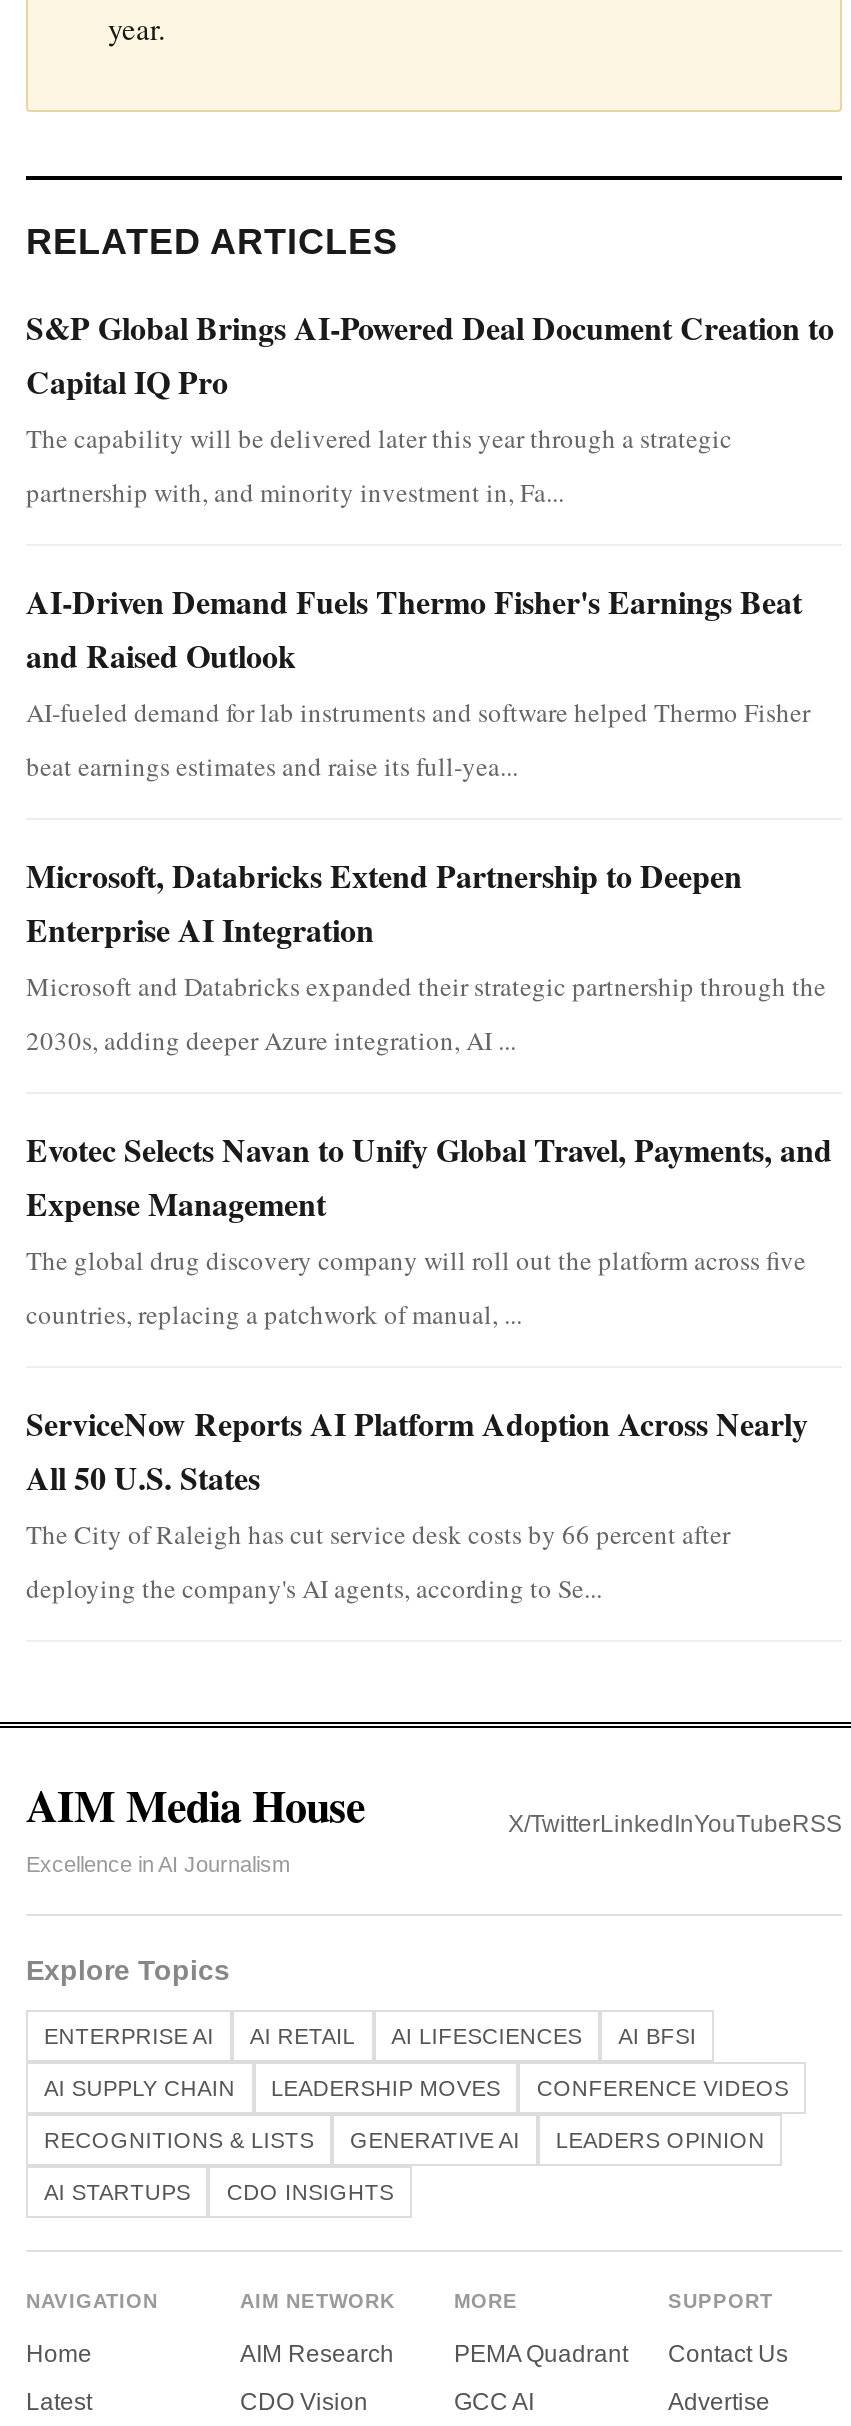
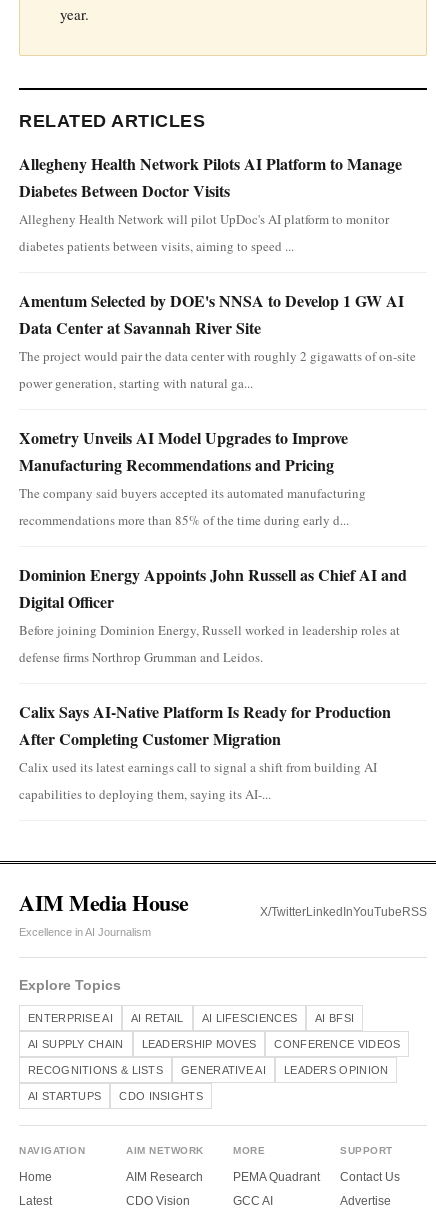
- S&P Global Brings AI-Powered Deal Document Creation to
- Capital IQ Pro
- The capability will be delivered later this year through a strategic
+ Allegheny Health Network Pilots AI Platform to Manage
+ Diabetes Between Doctor Visits
+ Allegheny Health Network will pilot UpDoc's AI platform to monitor

- partnership with, and minority investment in, Fa...
+ diabetes patients between visits, aiming to speed ...

- AI-Driven Demand Fuels Thermo Fisher's Earnings Beat
- and Raised Outlook
- AI-fueled demand for lab instruments and software helped Thermo Fisher
+ Amentum Selected by DOE's NNSA to Develop 1 GW AI
+ Data Center at Savannah River Site
+ The project would pair the data center with roughly 2 gigawatts of on-site

- beat earnings estimates and raise its full-yea...
+ power generation, starting with natural ga...

- Microsoft, Databricks Extend Partnership to Deepen
- Enterprise AI Integration
- Microsoft and Databricks expanded their strategic partnership through the
+ Xometry Unveils AI Model Upgrades to Improve
+ Manufacturing Recommendations and Pricing
+ The company said buyers accepted its automated manufacturing

- 2030s, adding deeper Azure integration, AI ...
+ recommendations more than 85% of the time during early d...

- Evotec Selects Navan to Unify Global Travel, Payments, and
- Expense Management
- The global drug discovery company will roll out the platform across five
+ Dominion Energy Appoints John Russell as Chief AI and
+ Digital Officer
+ Before joining Dominion Energy, Russell worked in leadership roles at

- countries, replacing a patchwork of manual, ...
+ defense firms Northrop Grumman and Leidos.

- ServiceNow Reports AI Platform Adoption Across Nearly
- All 50 U.S. States
- The City of Raleigh has cut service desk costs by 66 percent after
+ Calix Says AI-Native Platform Is Ready for Production
+ After Completing Customer Migration
+ Calix used its latest earnings call to signal a shift from building AI

- deploying the company's AI agents, according to Se...
+ capabilities to deploying them, saying its AI-...
